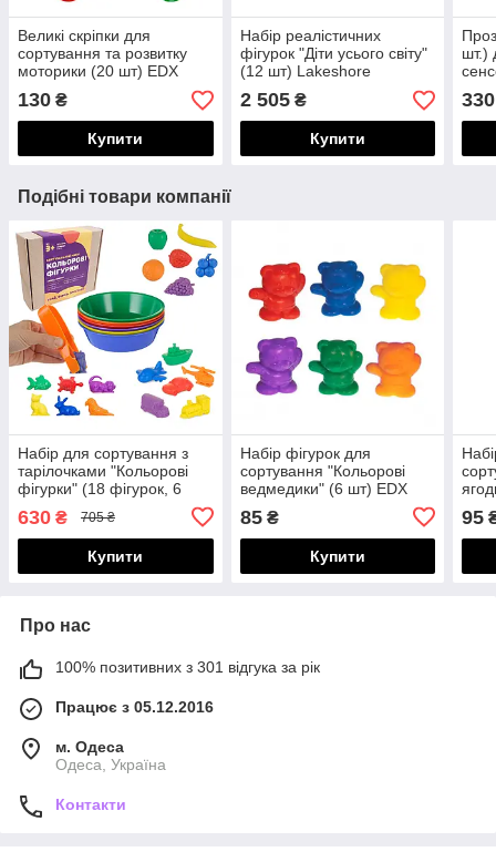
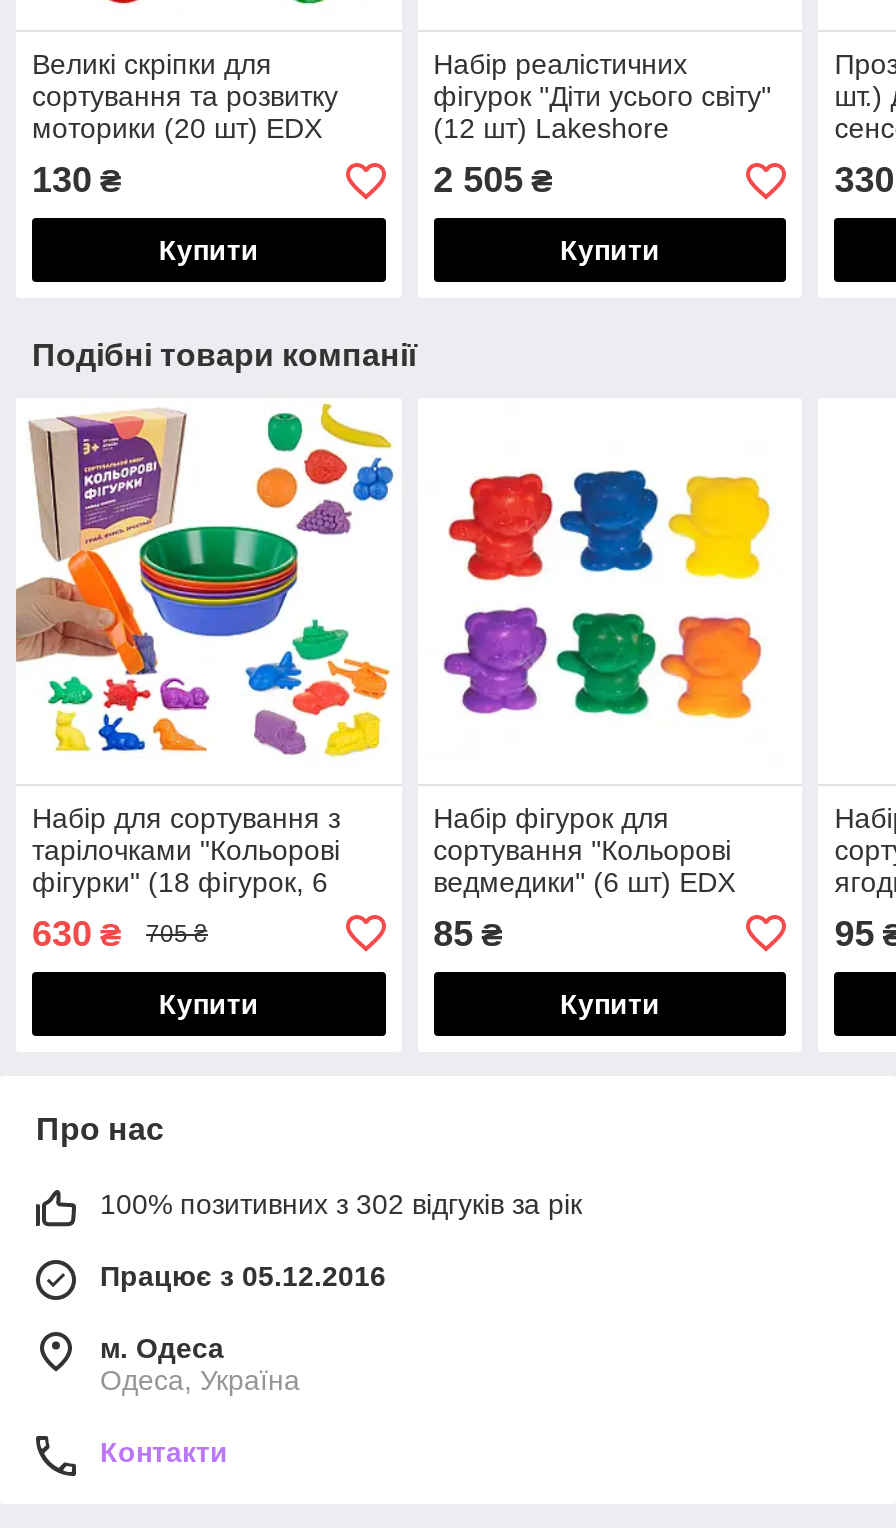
- 100% позитивних з 301 відгука за рік
+ 100% позитивних з 302 відгуків за рік
